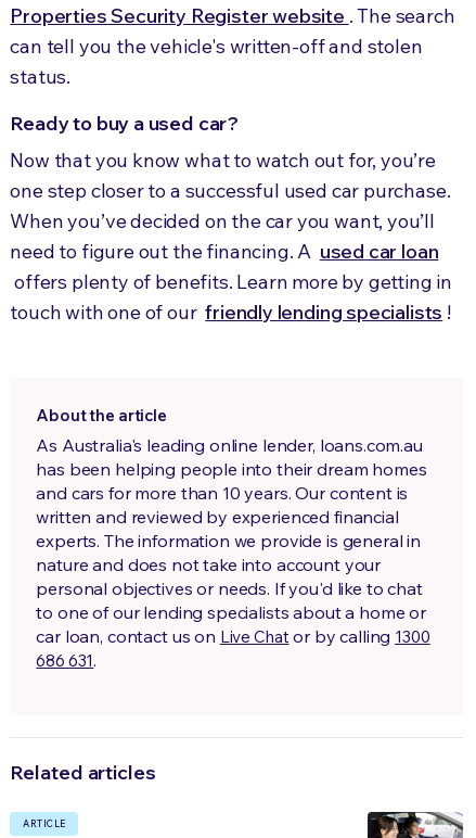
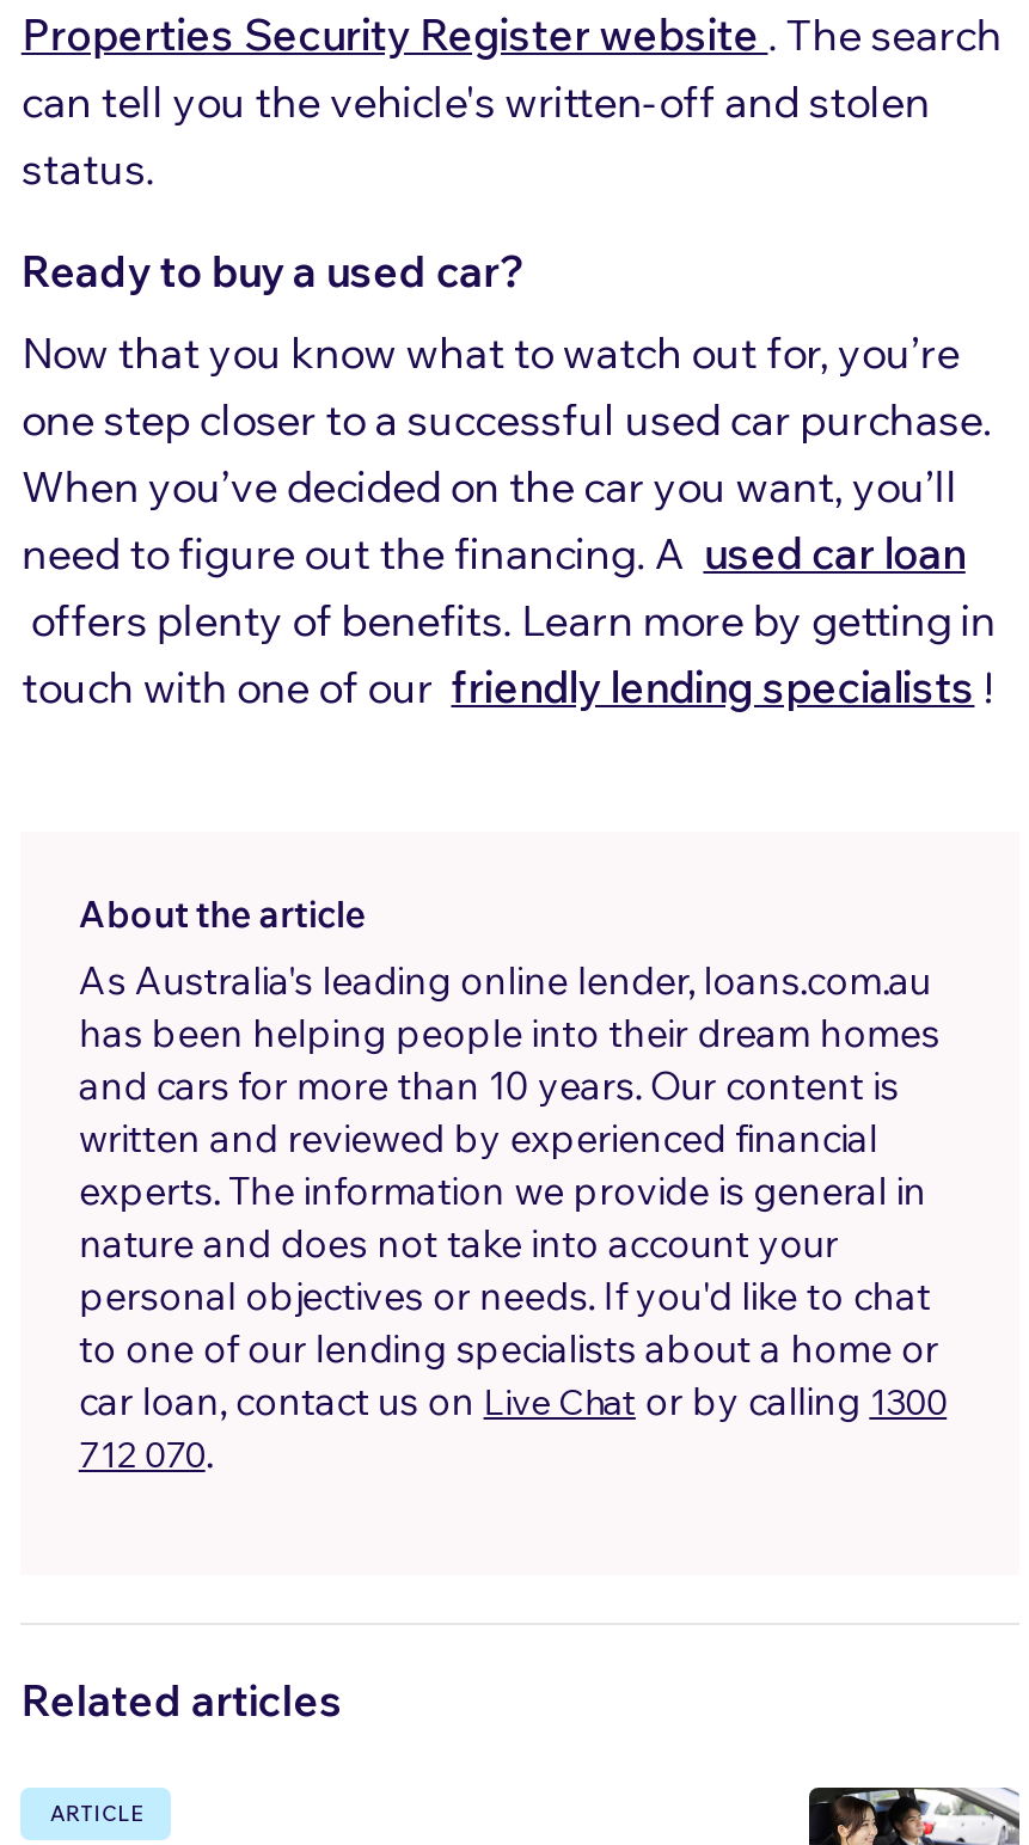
- 686 631.
+ 712 070.
